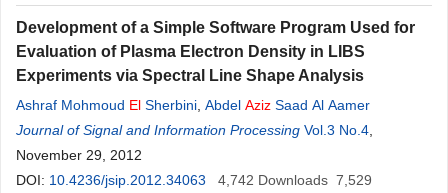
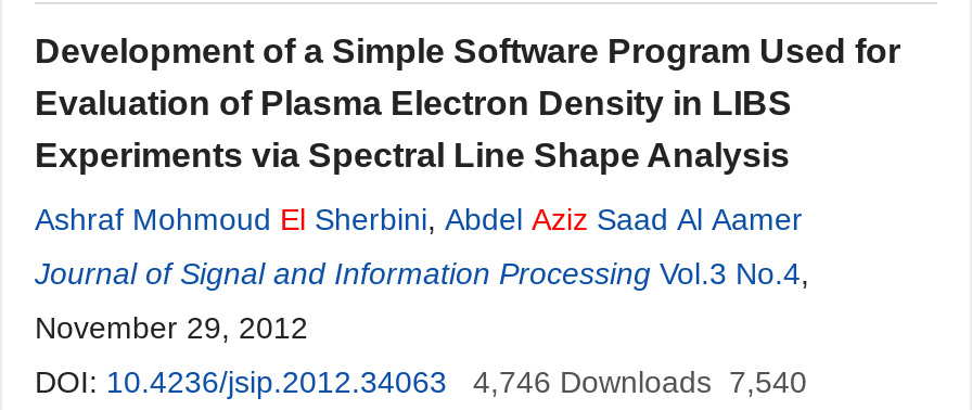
- DOI: 10.4236/jsip.2012.34063 4,742 Downloads 7,529
+ DOI: 10.4236/jsip.2012.34063 4,746 Downloads 7,540
